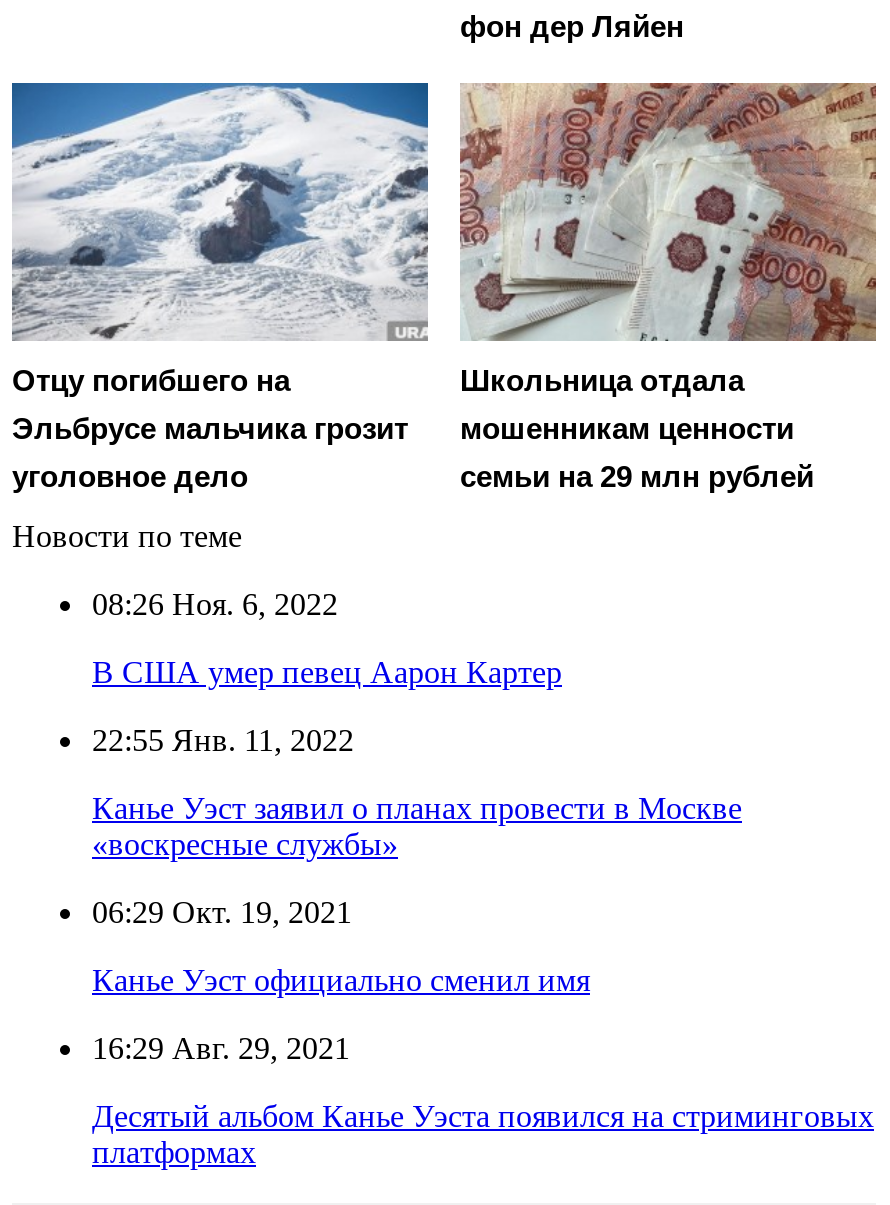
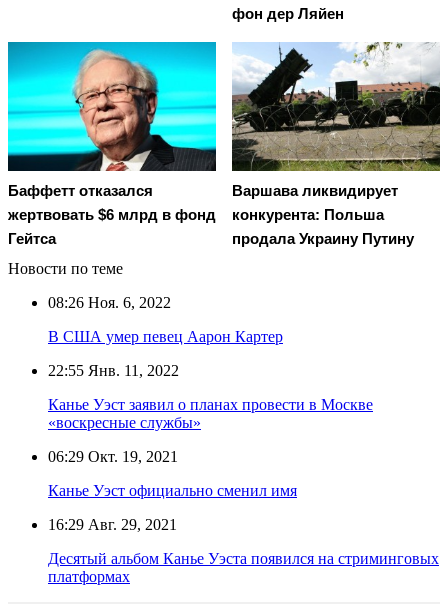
- [image]
- Отцу погибшего на
- Эльбрусе мальчика грозит
- уголовное дело
+ [image]
+ Баффетт отказался
+ жертвовать $6 млрд в фонд
+ Гейтса

- [image]
- Школьница отдала
- мошенникам ценности
- семьи на 29 млн рублей
+ [image]
+ Варшава ликвидирует
+ конкурента: Польша
+ продала Украину Путину
